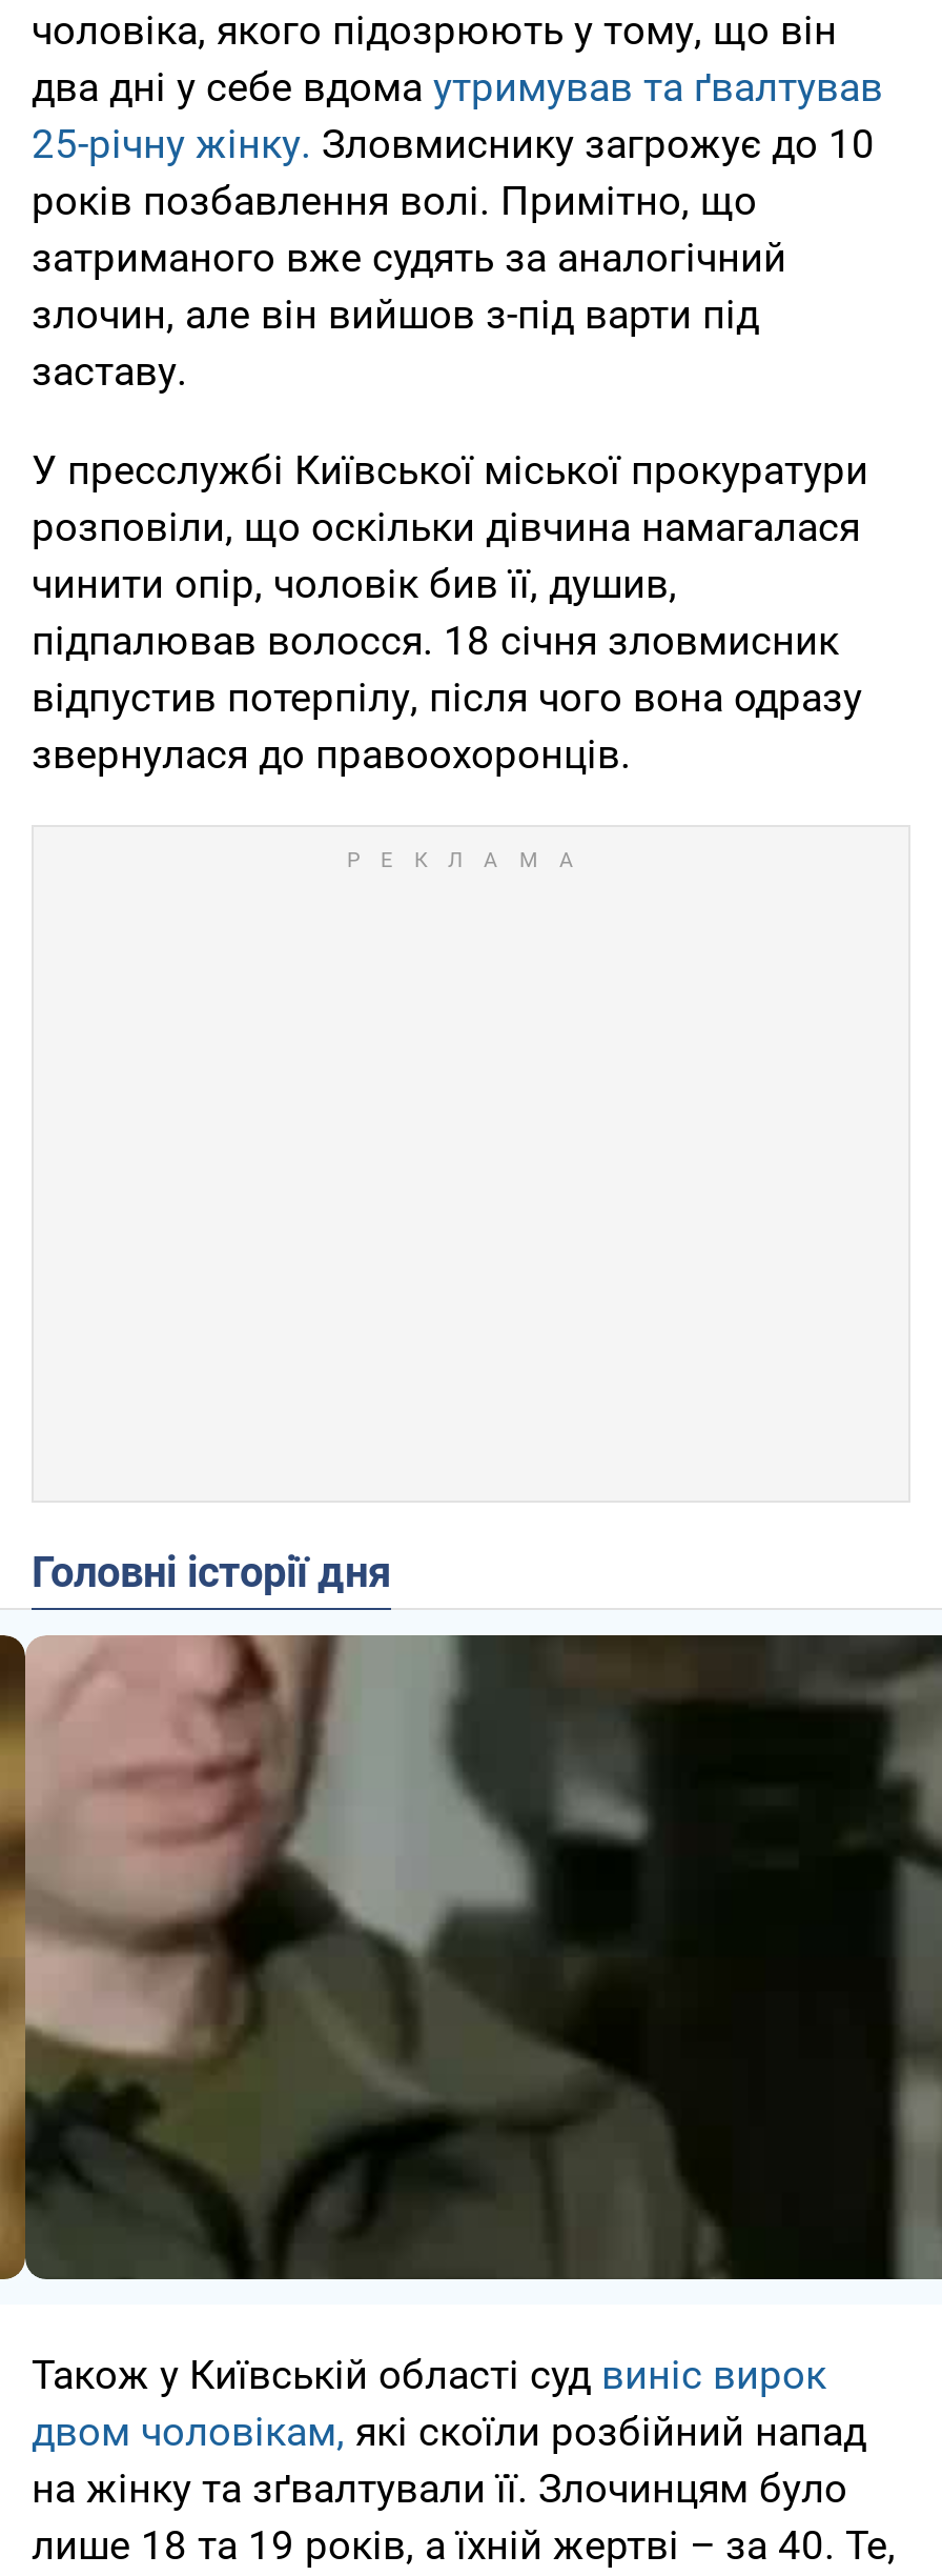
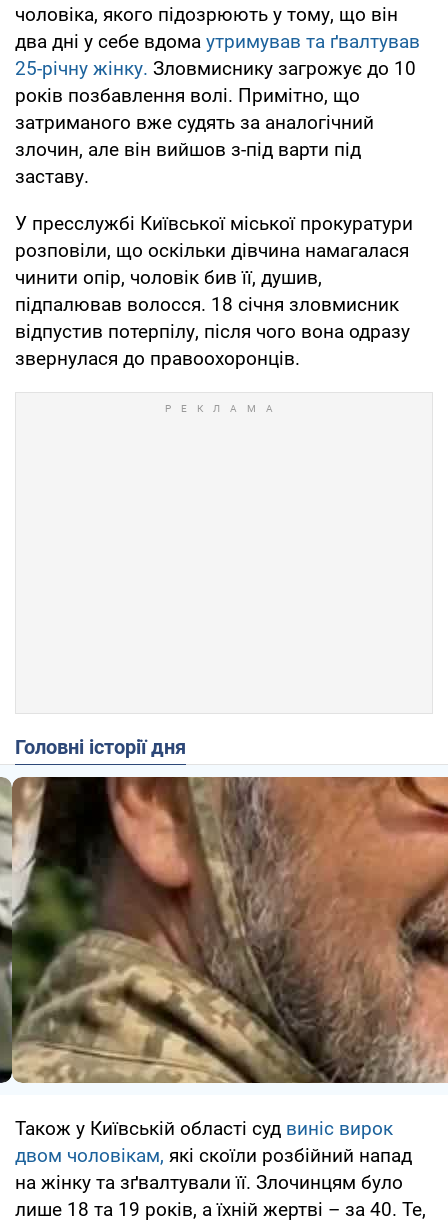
- [image]
+ [image]
